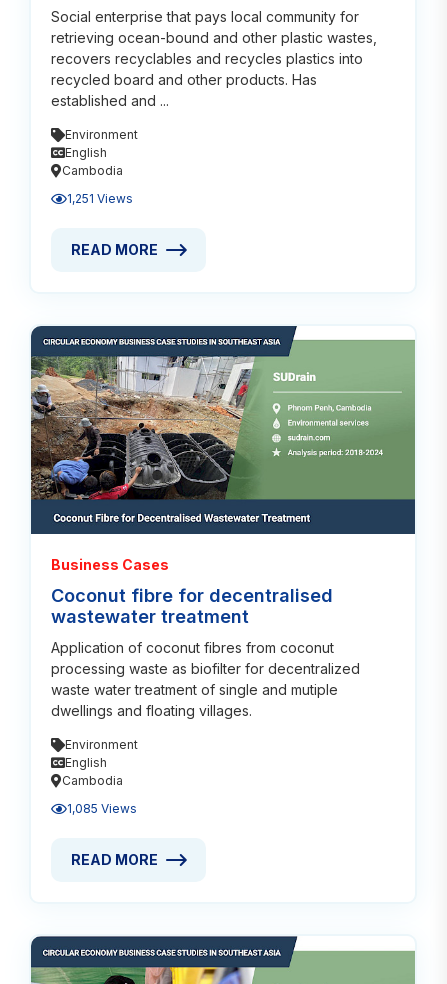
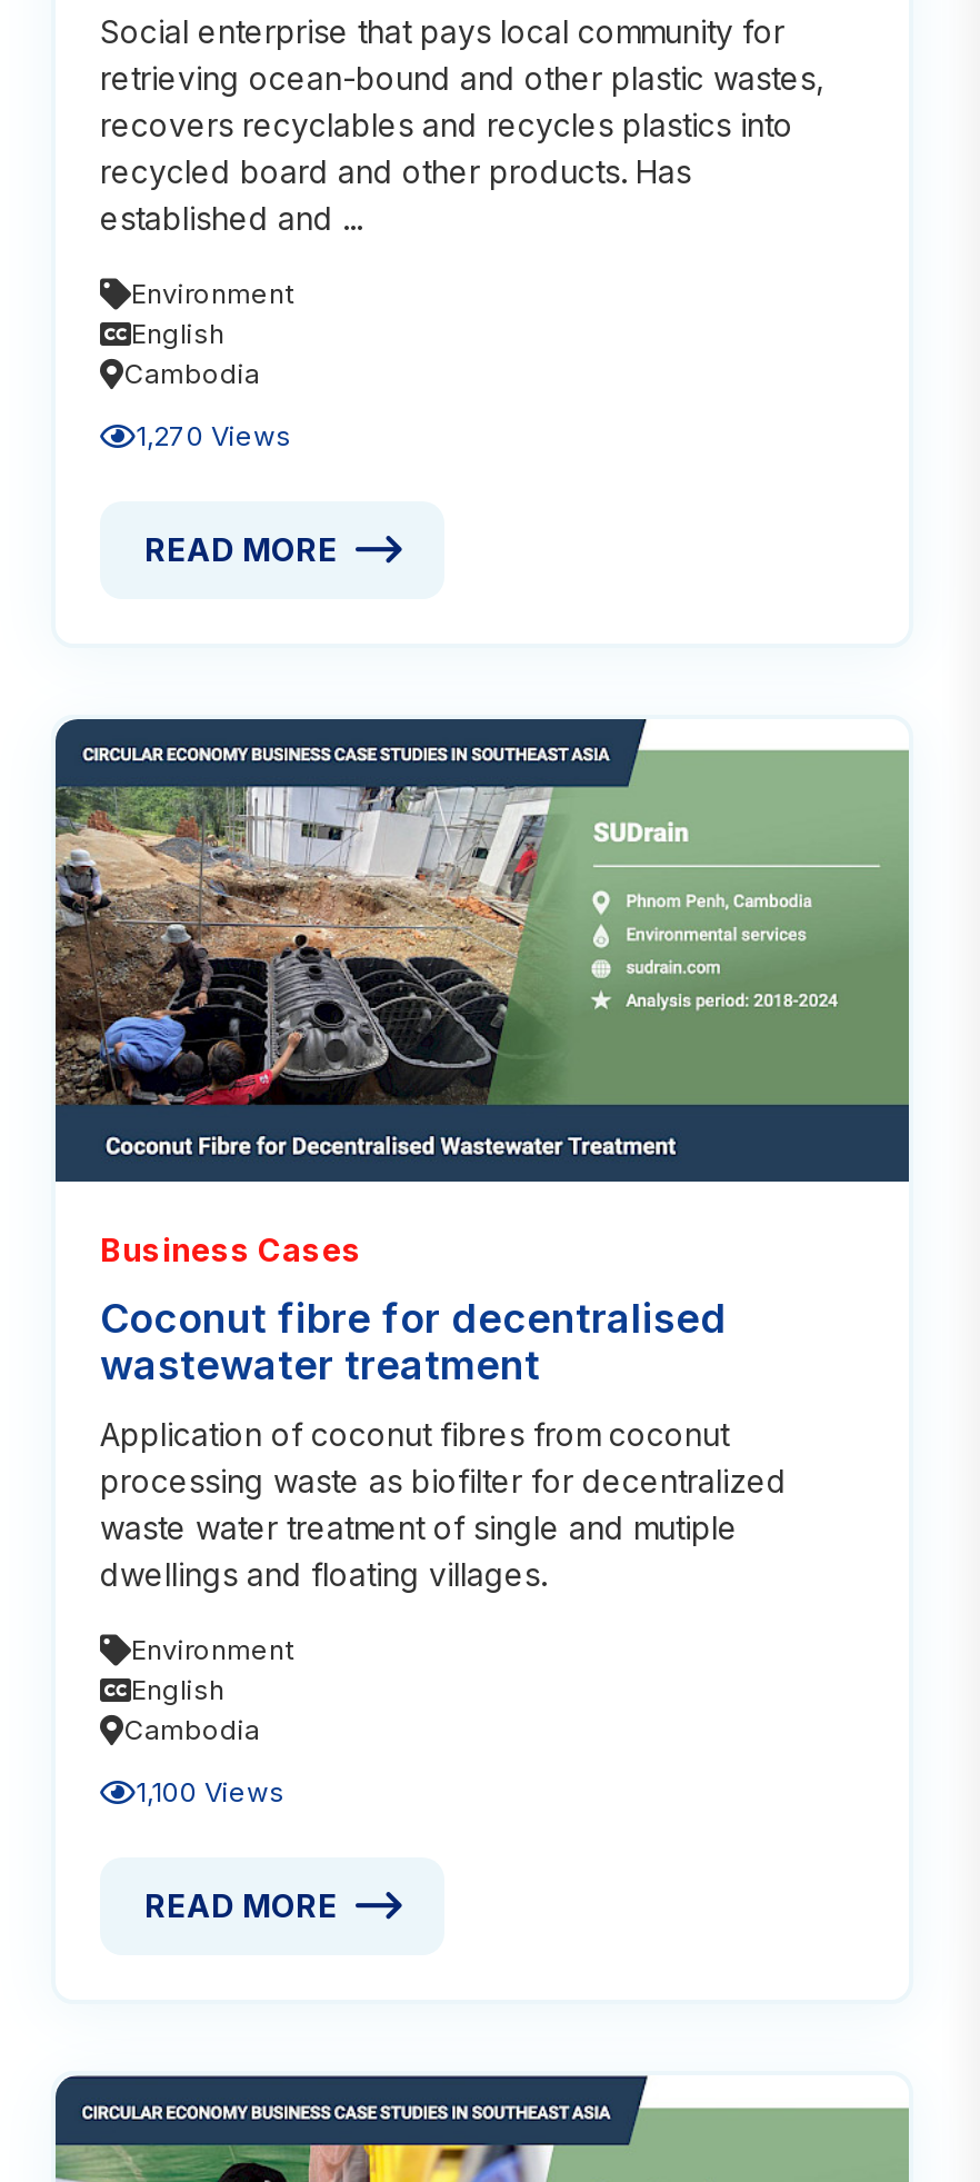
- 1,251 Views
+ 1,270 Views

- 1,085 Views
+ 1,100 Views
